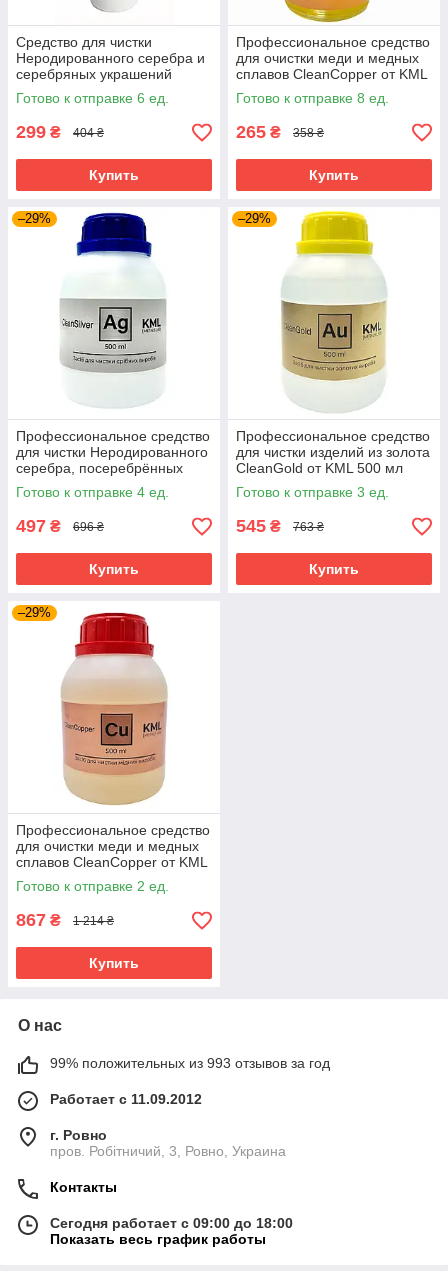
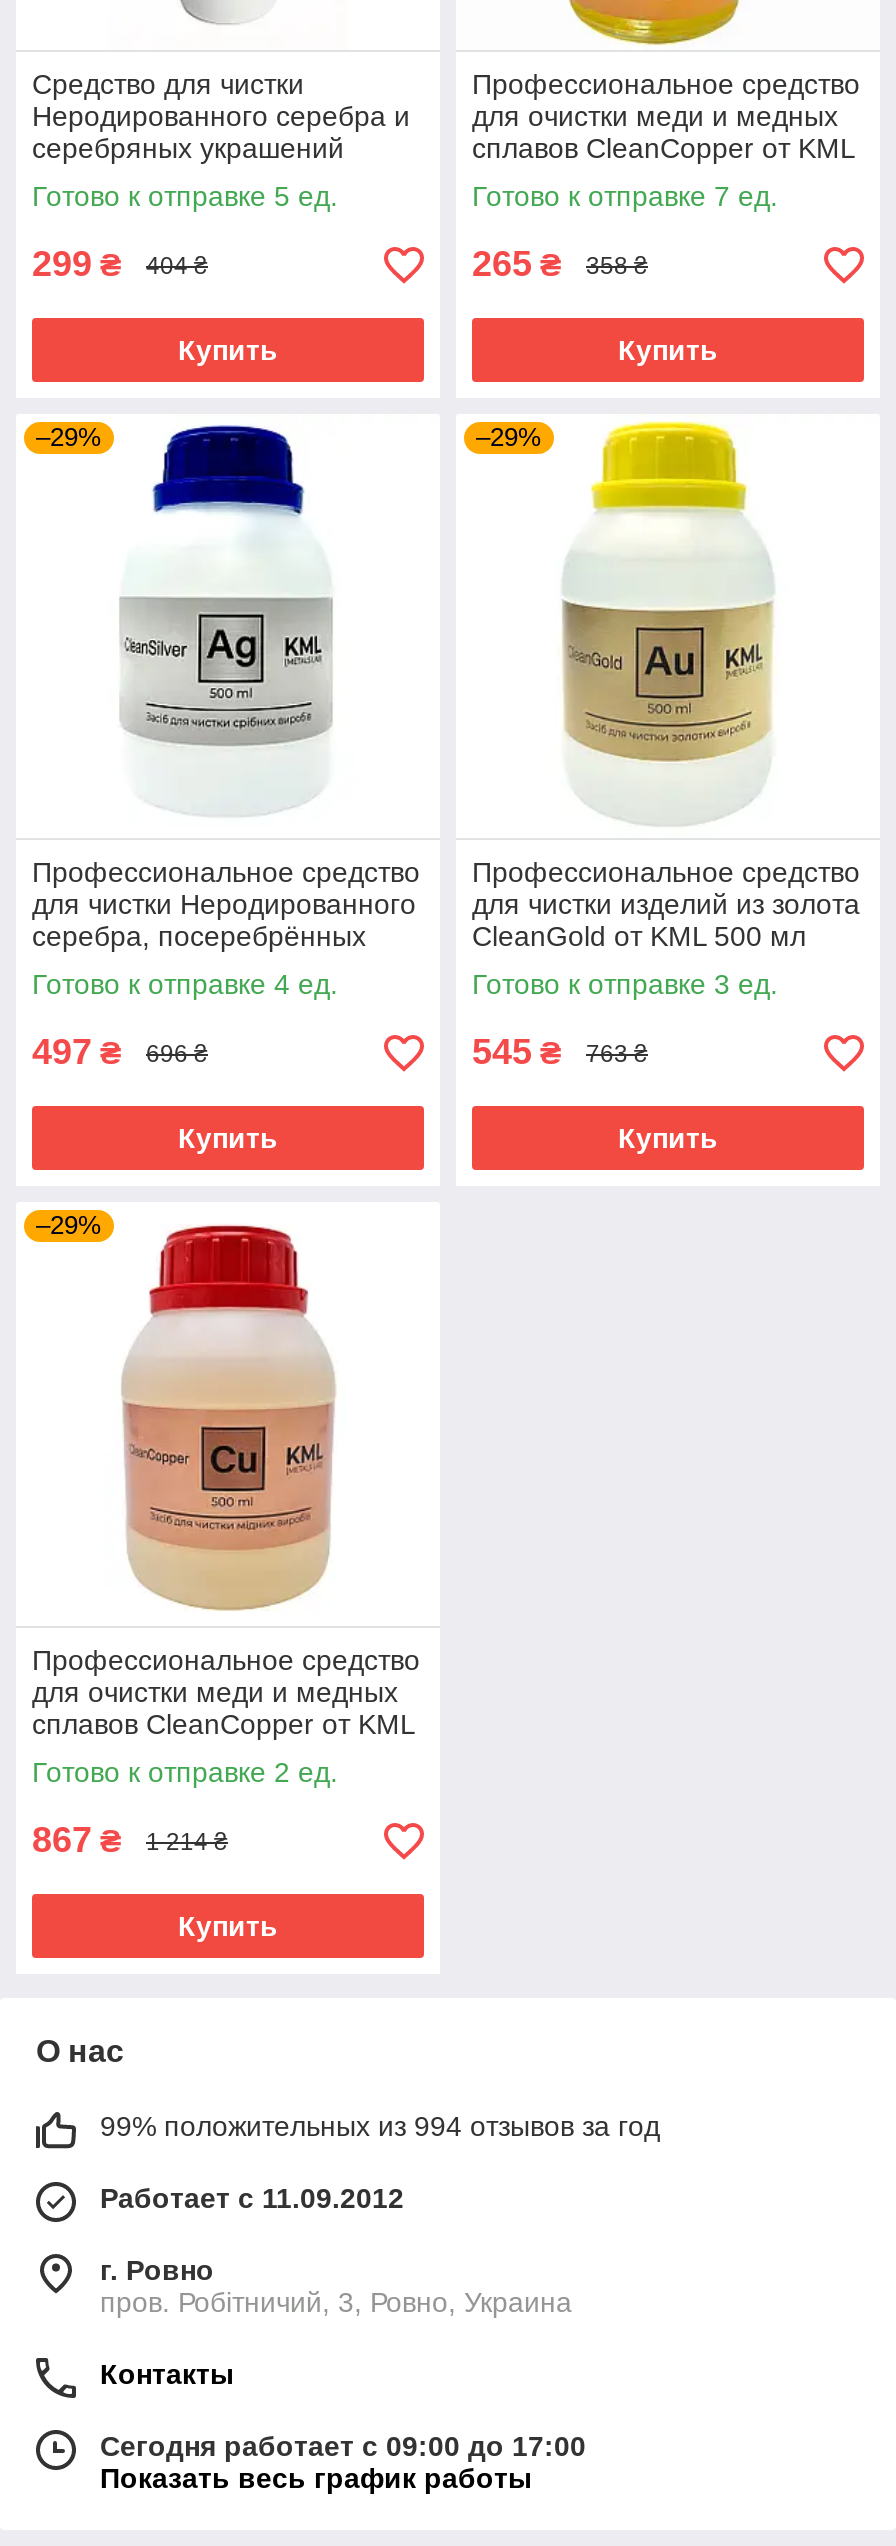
- Готово к отправке 6 ед.
+ Готово к отправке 5 ед.

- Готово к отправке 8 ед.
+ Готово к отправке 7 ед.

- 99% положительных из 993 отзывов за год
+ 99% положительных из 994 отзывов за год

- Сегодня работает с 09:00 до 18:00
+ Сегодня работает с 09:00 до 17:00
